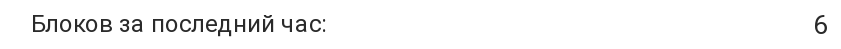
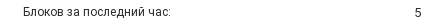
- 6
+ 5
